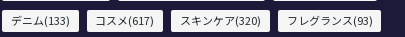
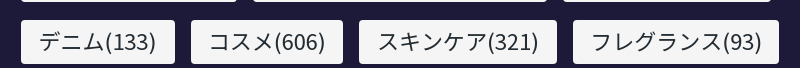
- コスメ(617)
+ コスメ(606)

- スキンケア(320)
+ スキンケア(321)
